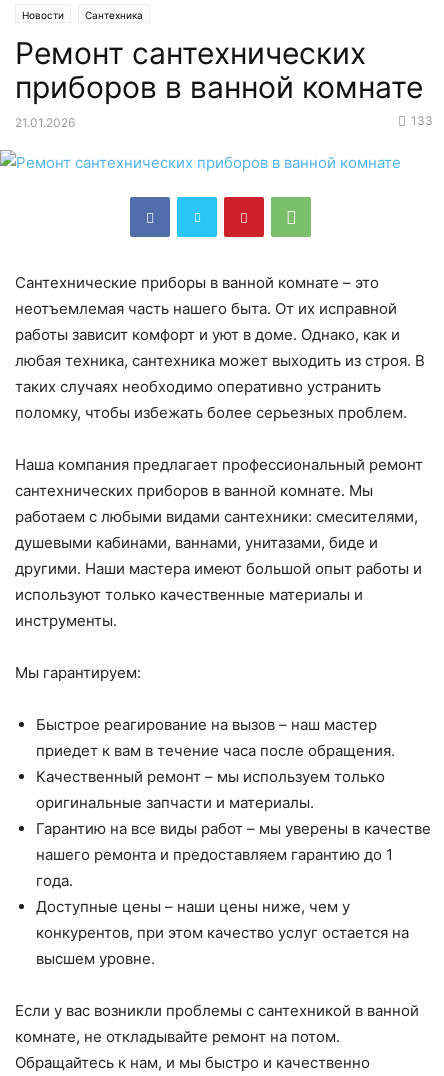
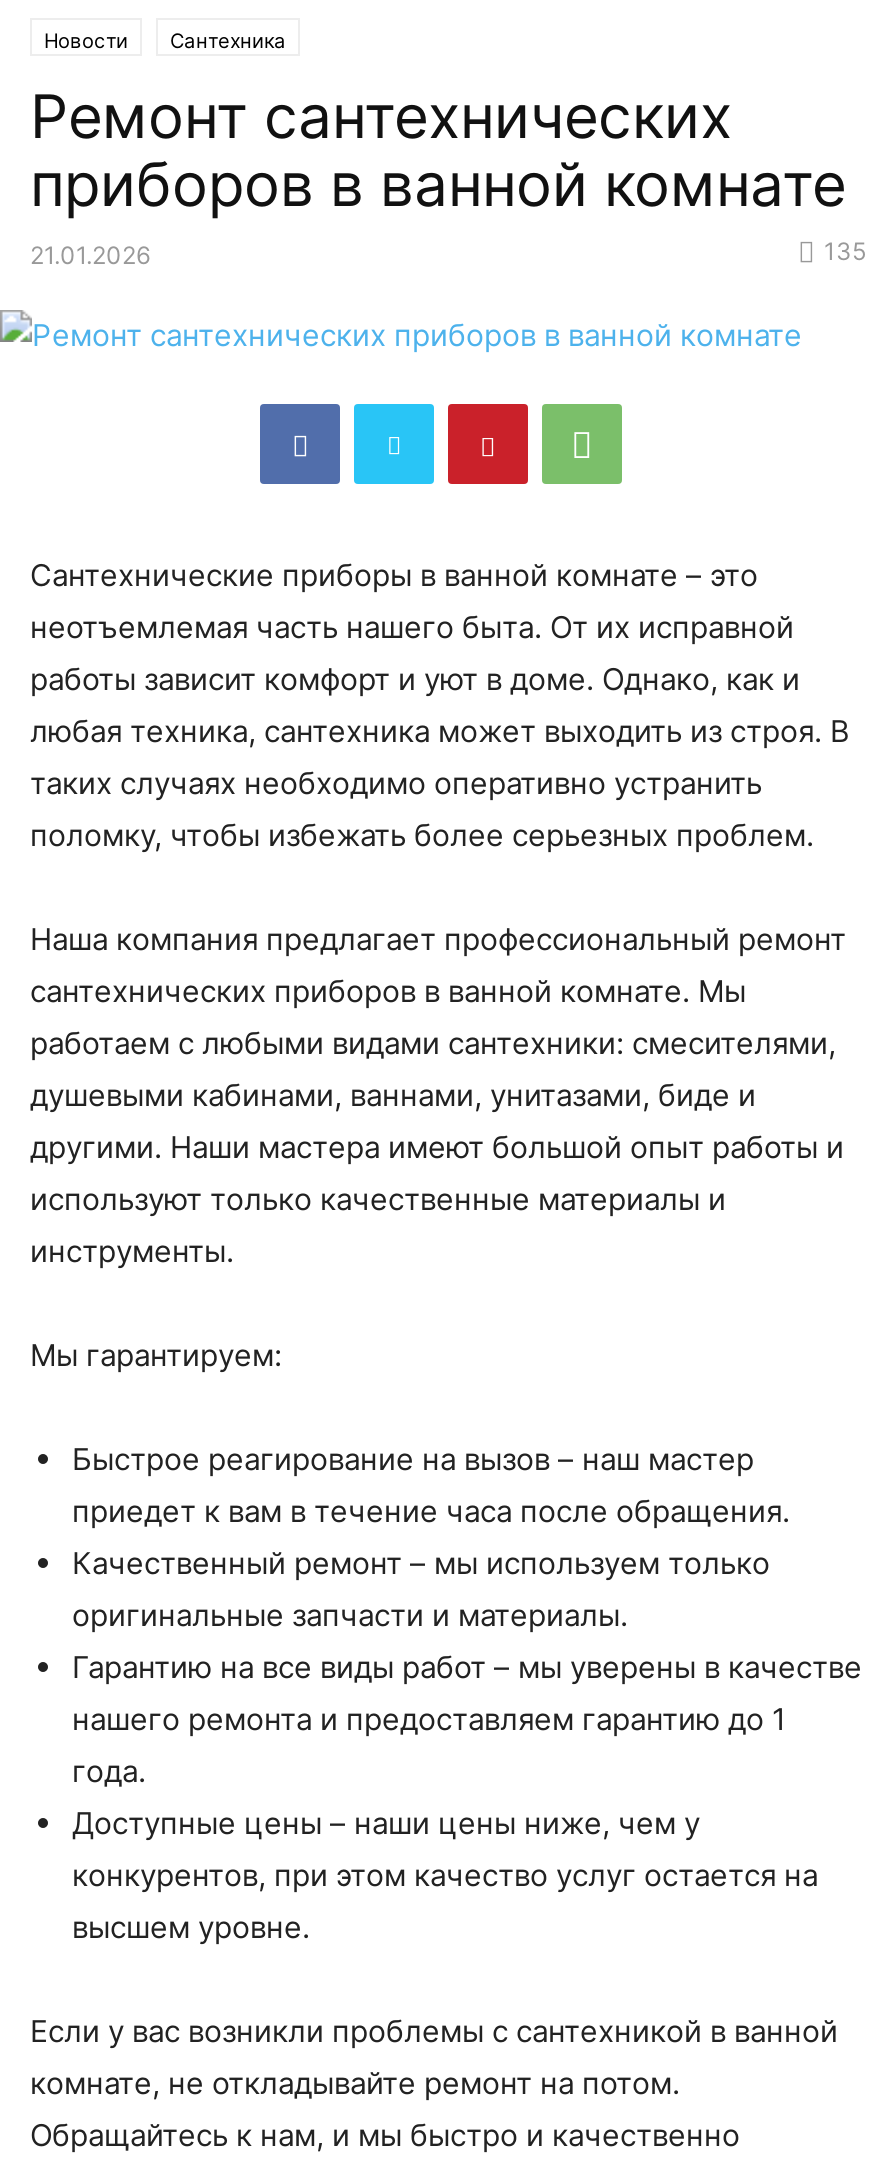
- 133
+ 135
